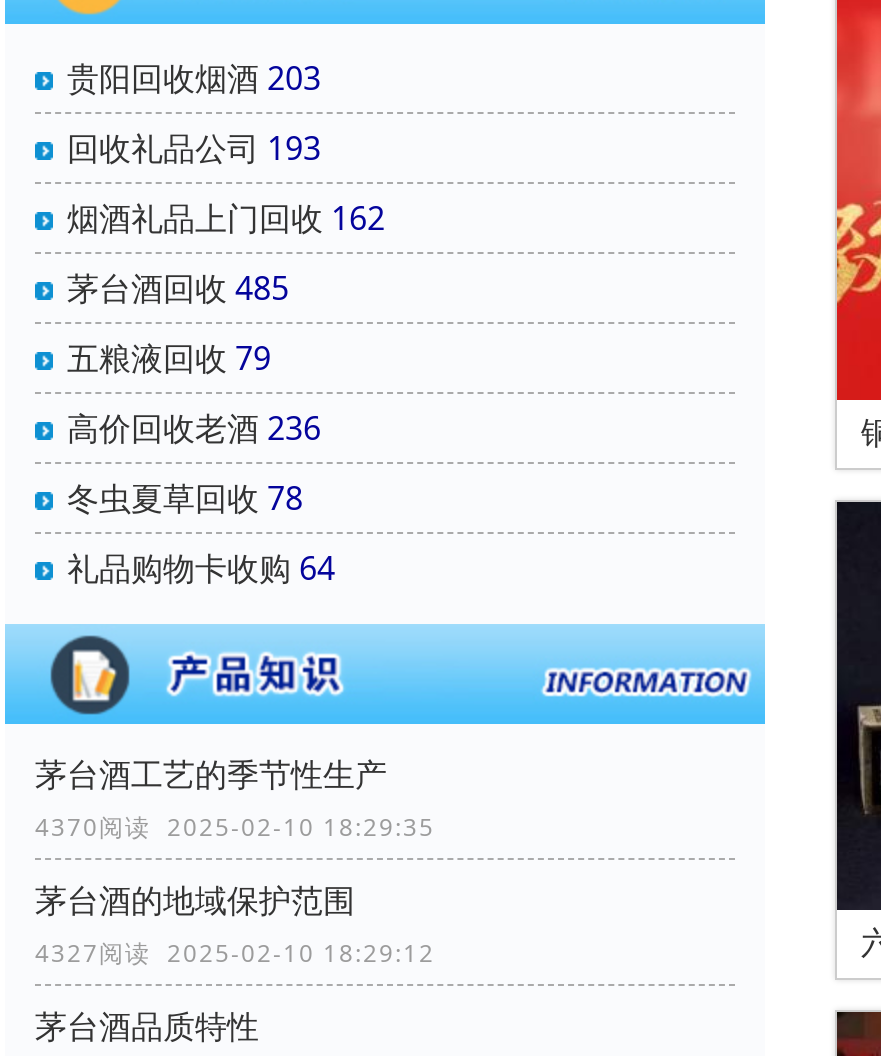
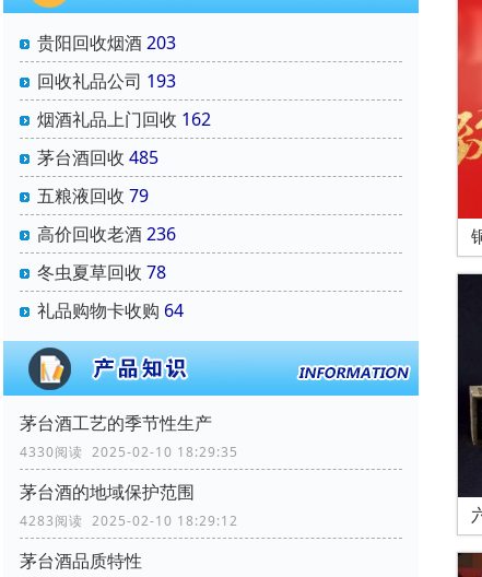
- 4370阅读 2025-02-10 18:29:35
+ 4330阅读 2025-02-10 18:29:35

- 4327阅读 2025-02-10 18:29:12
+ 4283阅读 2025-02-10 18:29:12
